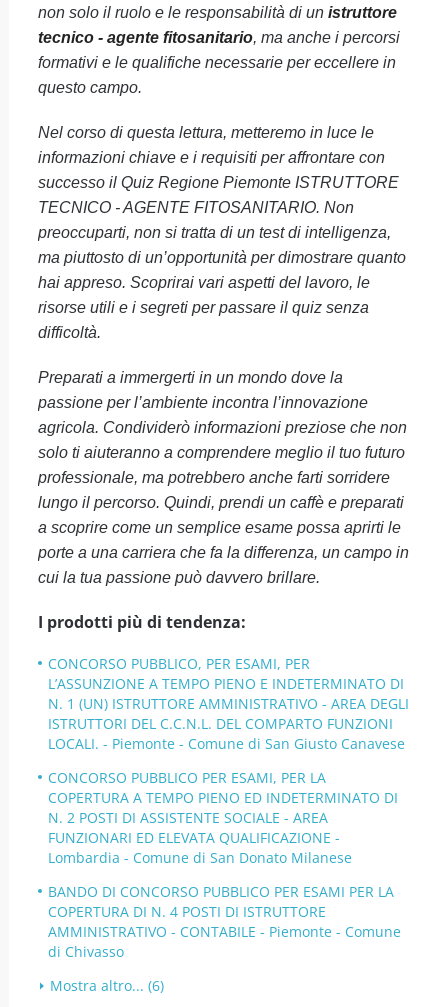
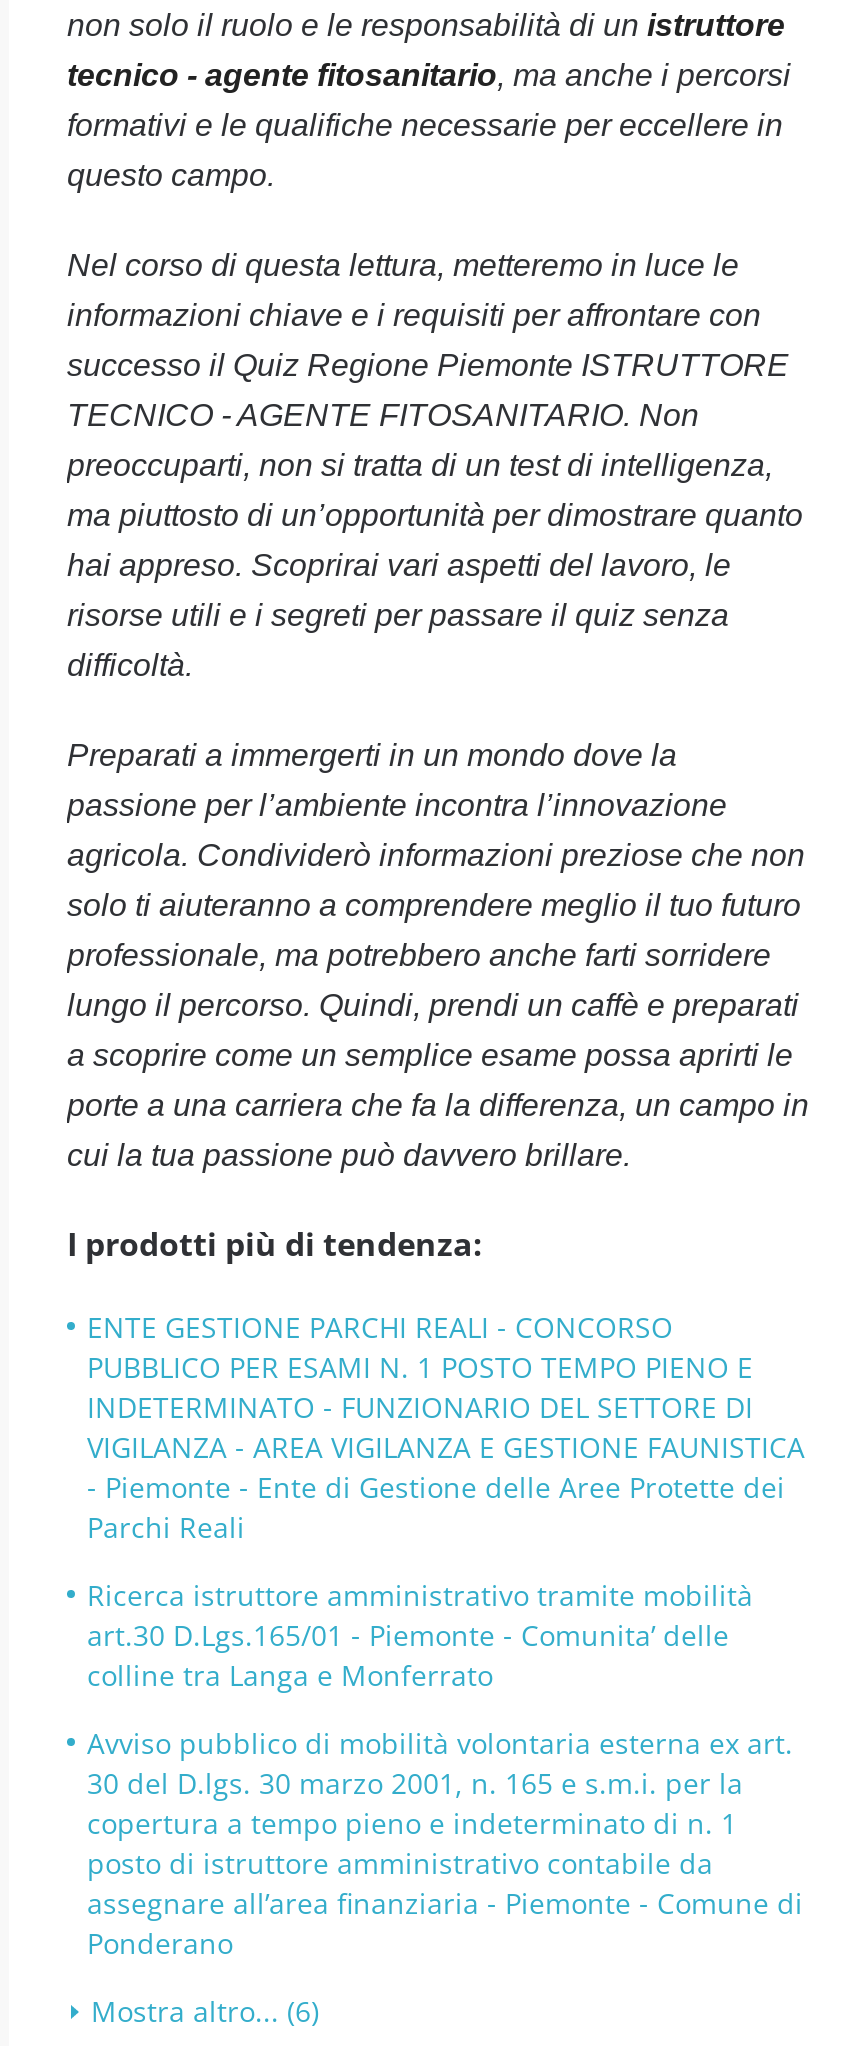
- CONCORSO PUBBLICO, PER ESAMI, PER
- L’ASSUNZIONE A TEMPO PIENO E INDETERMINATO DI
- N. 1 (UN) ISTRUTTORE AMMINISTRATIVO - AREA DEGLI
- ISTRUTTORI DEL C.C.N.L. DEL COMPARTO FUNZIONI
- LOCALI. - Piemonte - Comune di San Giusto Canavese
+ ENTE GESTIONE PARCHI REALI - CONCORSO
+ PUBBLICO PER ESAMI N. 1 POSTO TEMPO PIENO E
+ INDETERMINATO - FUNZIONARIO DEL SETTORE DI
+ VIGILANZA - AREA VIGILANZA E GESTIONE FAUNISTICA
+ - Piemonte - Ente di Gestione delle Aree Protette dei
+ Parchi Reali

- CONCORSO PUBBLICO PER ESAMI, PER LA
- COPERTURA A TEMPO PIENO ED INDETERMINATO DI
- N. 2 POSTI DI ASSISTENTE SOCIALE - AREA
- FUNZIONARI ED ELEVATA QUALIFICAZIONE -
- Lombardia - Comune di San Donato Milanese
+ Ricerca istruttore amministrativo tramite mobilità
+ art.30 D.Lgs.165/01 - Piemonte - Comunita’ delle
+ colline tra Langa e Monferrato

- BANDO DI CONCORSO PUBBLICO PER ESAMI PER LA
- COPERTURA DI N. 4 POSTI DI ISTRUTTORE
- AMMINISTRATIVO - CONTABILE - Piemonte - Comune
- di Chivasso
+ Avviso pubblico di mobilità volontaria esterna ex art.
+ 30 del D.lgs. 30 marzo 2001, n. 165 e s.m.i. per la
+ copertura a tempo pieno e indeterminato di n. 1
+ posto di istruttore amministrativo contabile da
+ assegnare all’area finanziaria - Piemonte - Comune di
+ Ponderano
